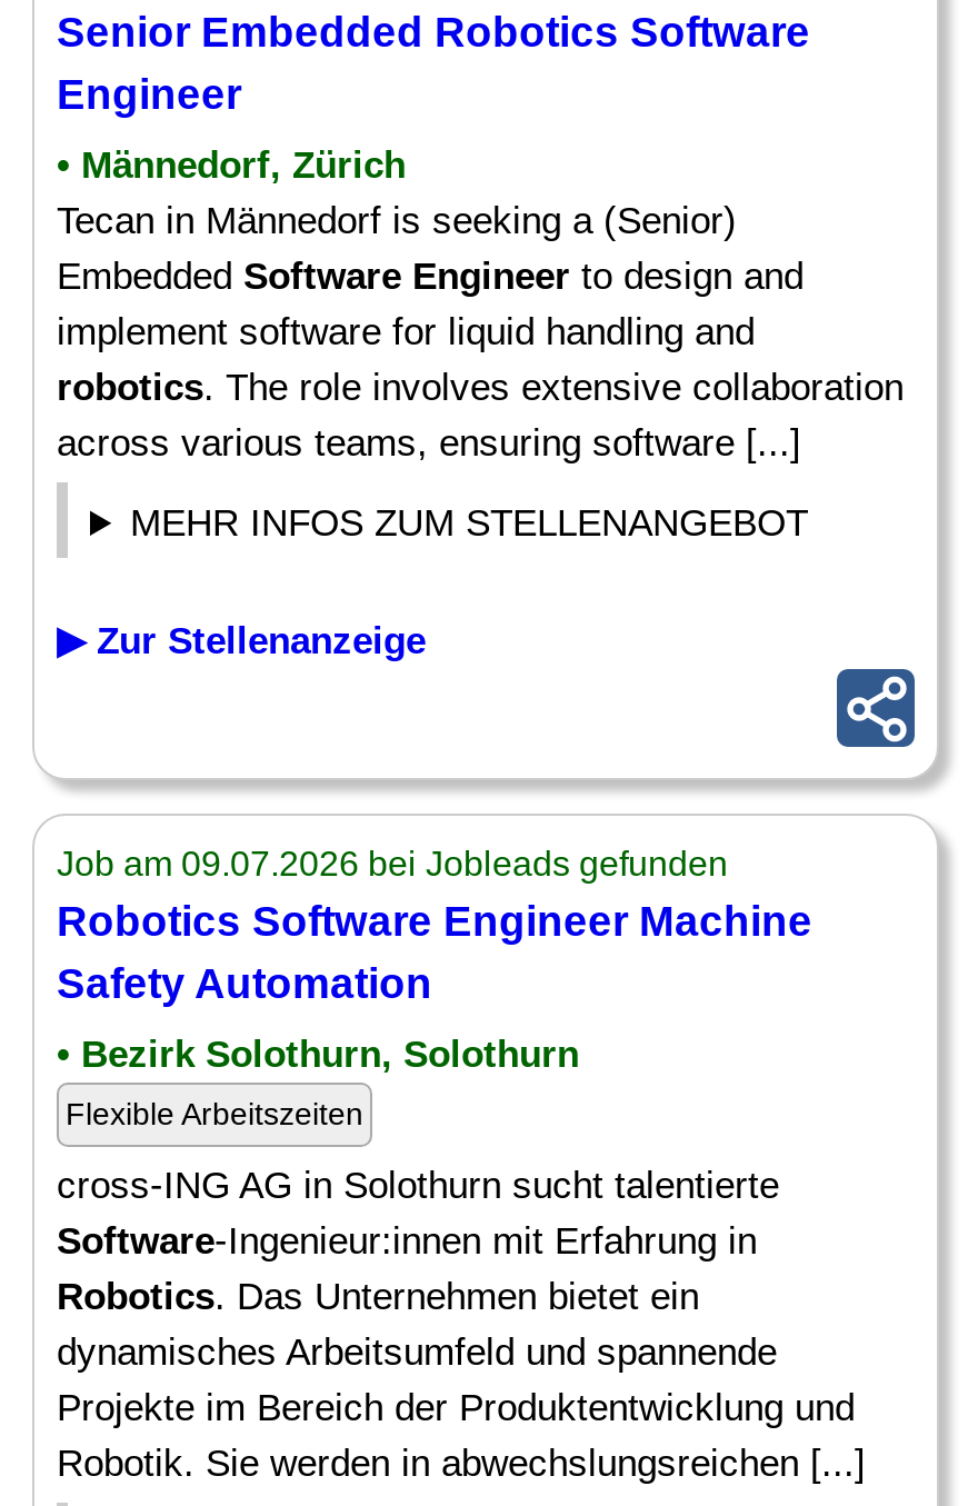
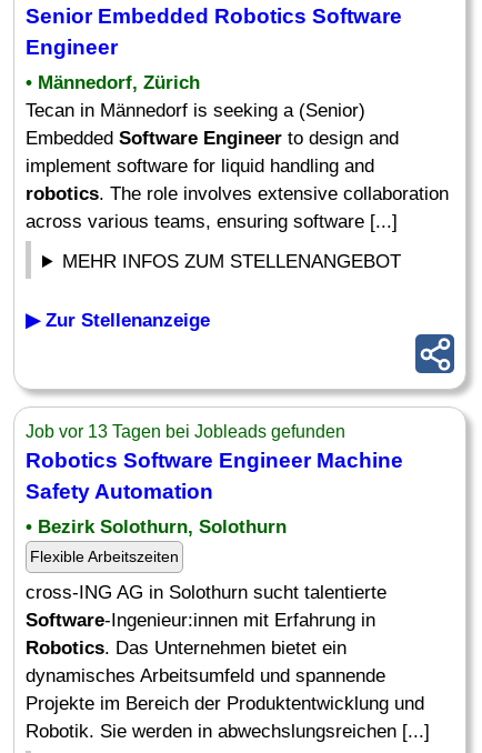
- Job am 09.07.2026 bei Jobleads gefunden
+ Job vor 13 Tagen bei Jobleads gefunden
